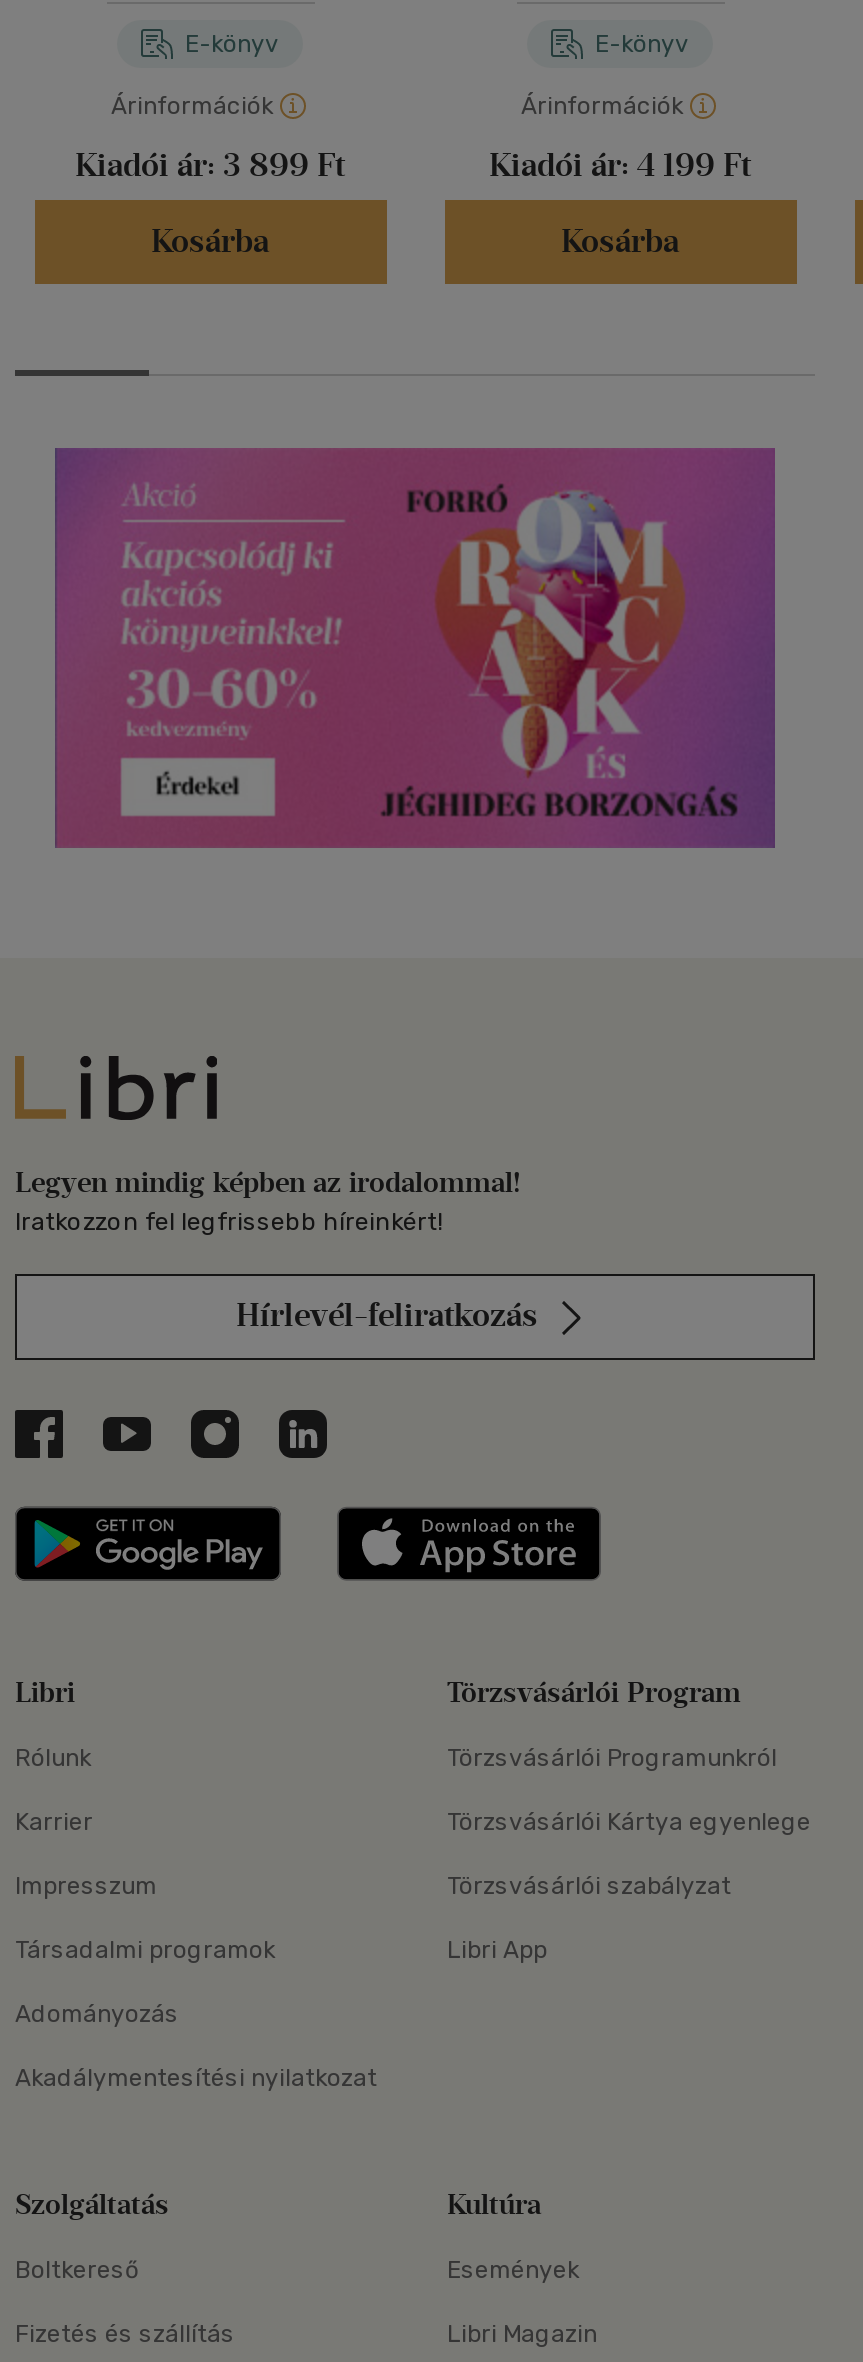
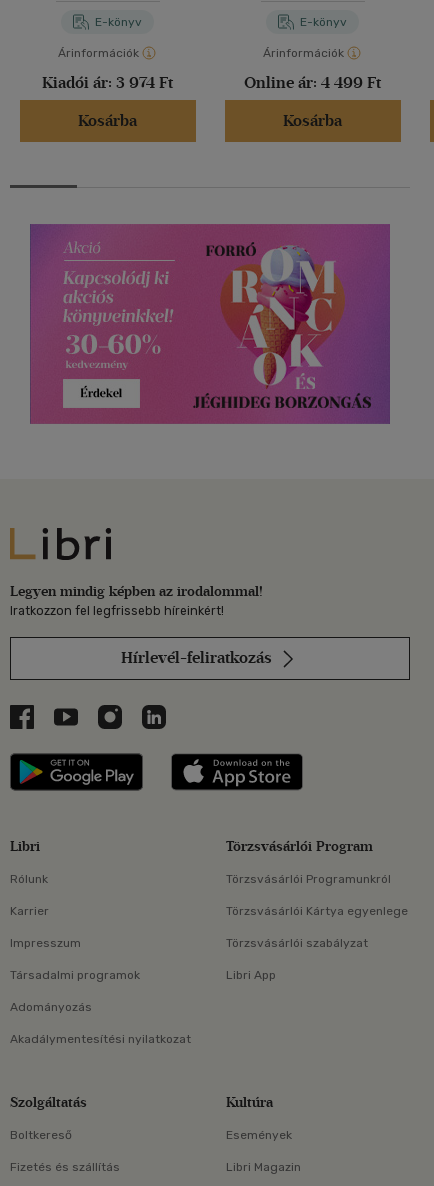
- Kiadói ár: 3 899 Ft
+ Kiadói ár: 3 974 Ft

- Kiadói ár: 4 199 Ft
+ Online ár: 4 499 Ft
